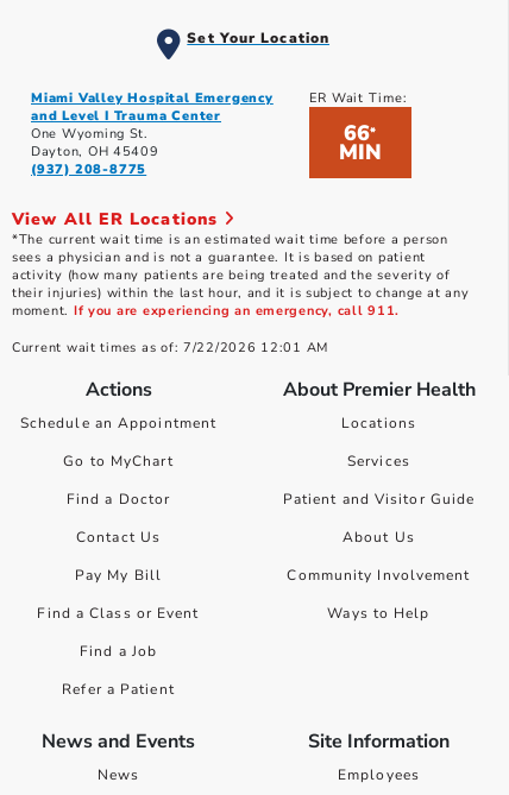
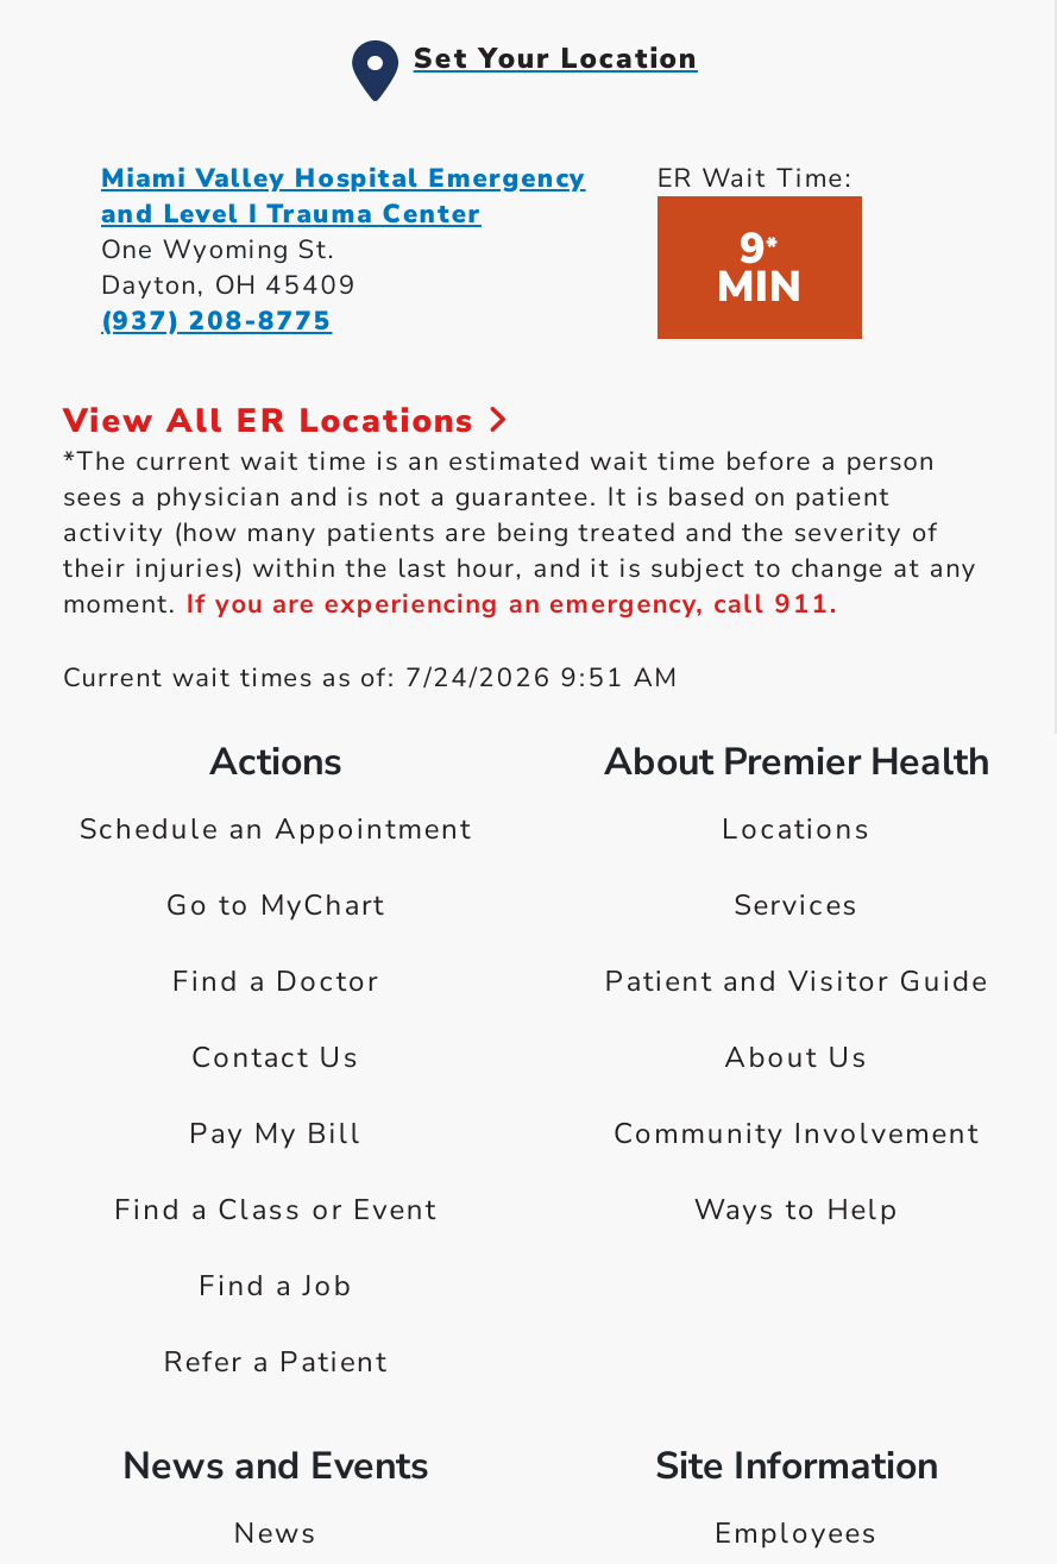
- 66*
+ 9*

- Current wait times as of: 7/22/2026 12:01 AM
+ Current wait times as of: 7/24/2026 9:51 AM
